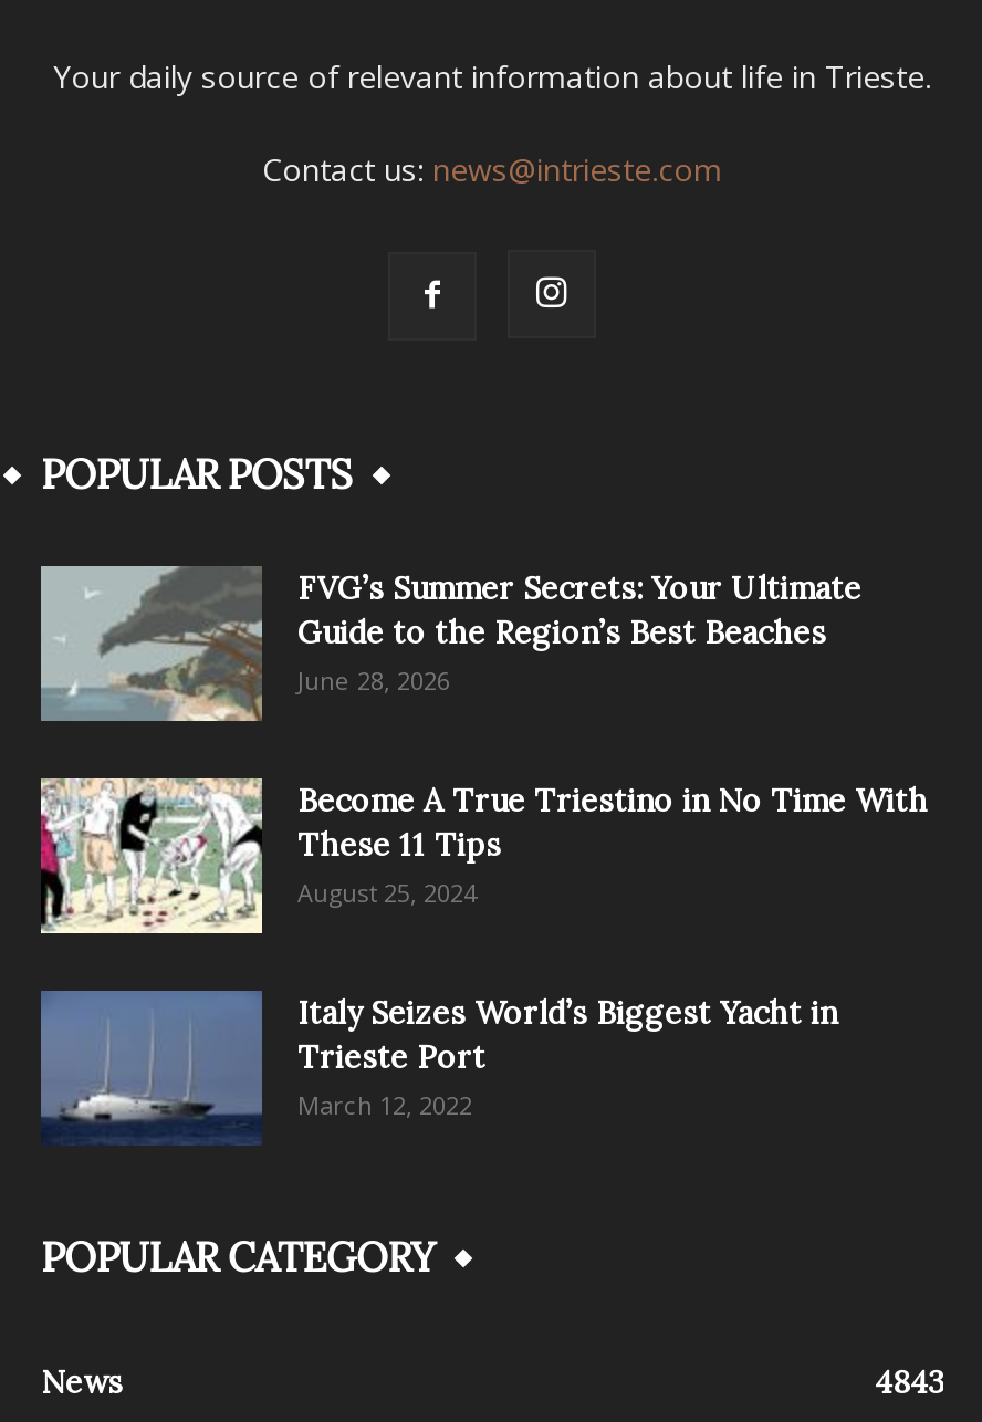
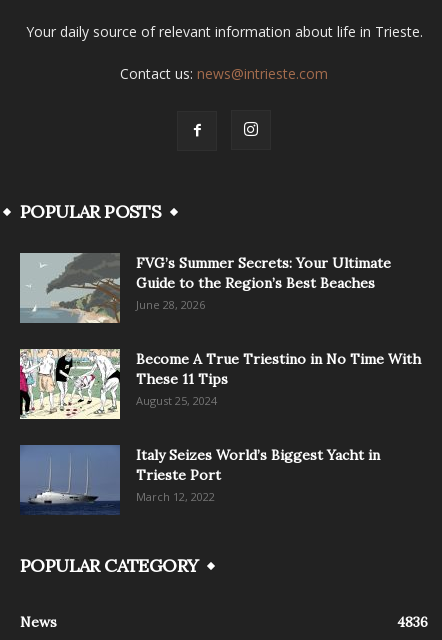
- 4843
+ 4836
